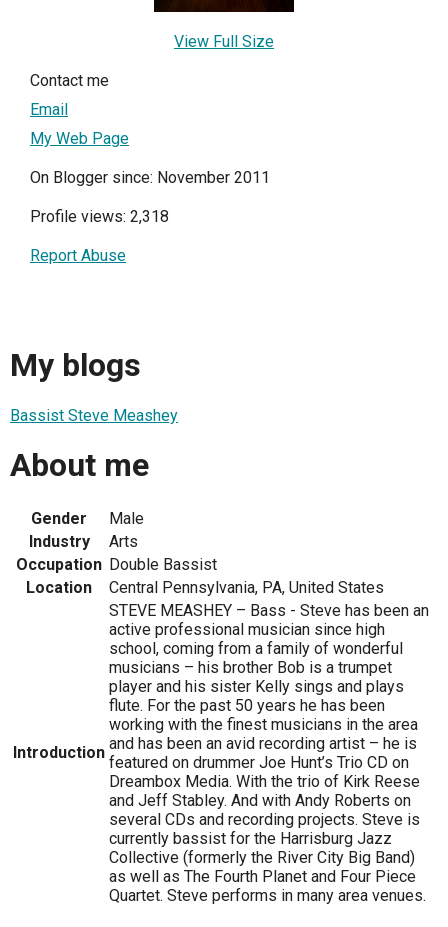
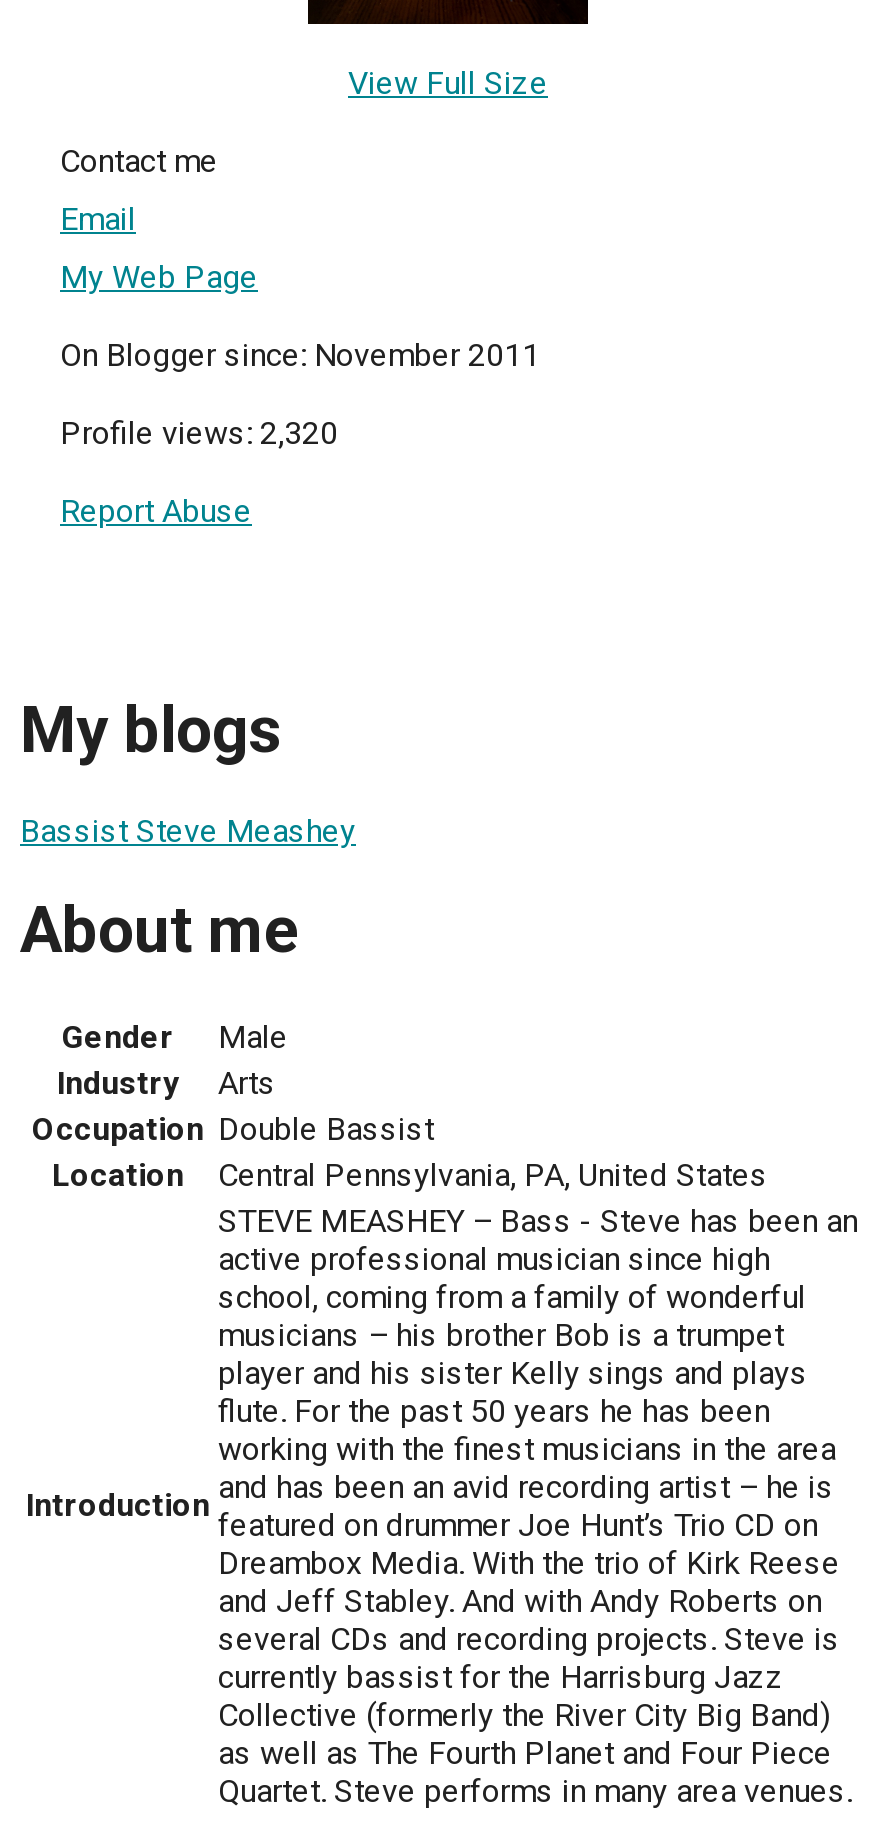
- Profile views: 2,318
+ Profile views: 2,320
